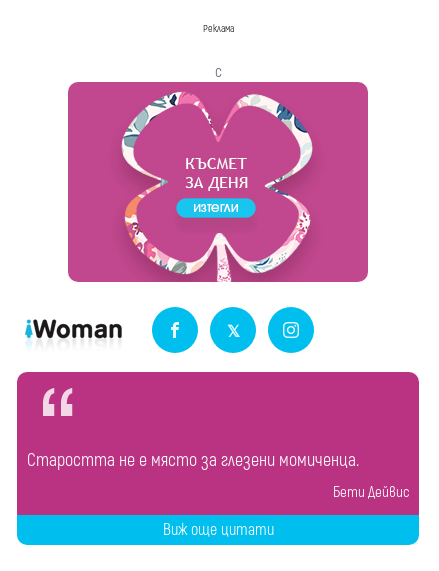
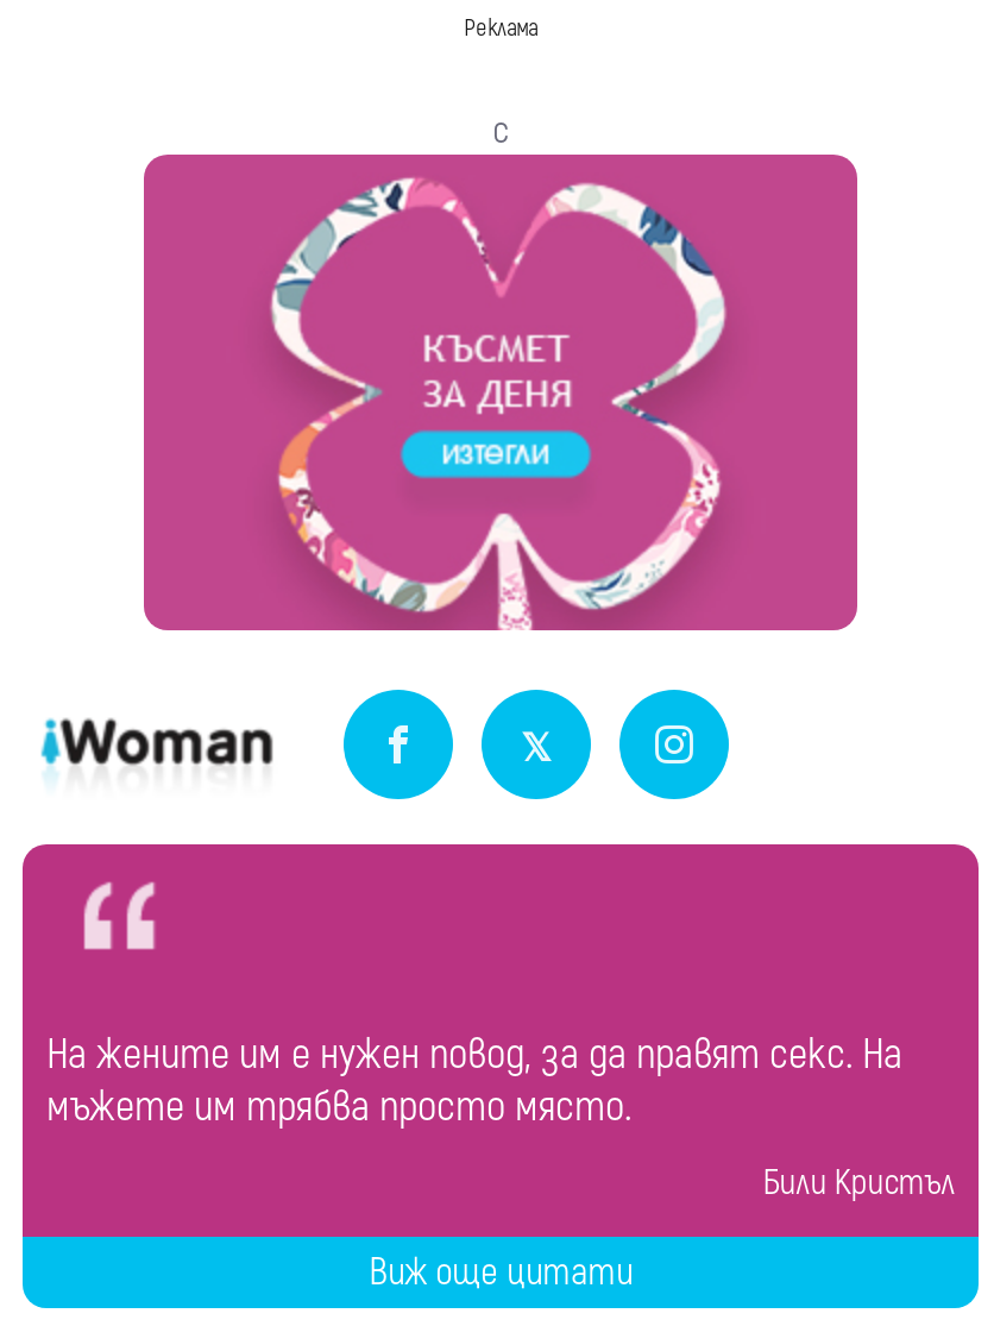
- Старостта не е място за глезени момиченца.
+ На жените им е нужен повод, за да правят секс. На
+ мъжете им трябва просто място.

- Бети Дейвис
+ Били Кристъл
